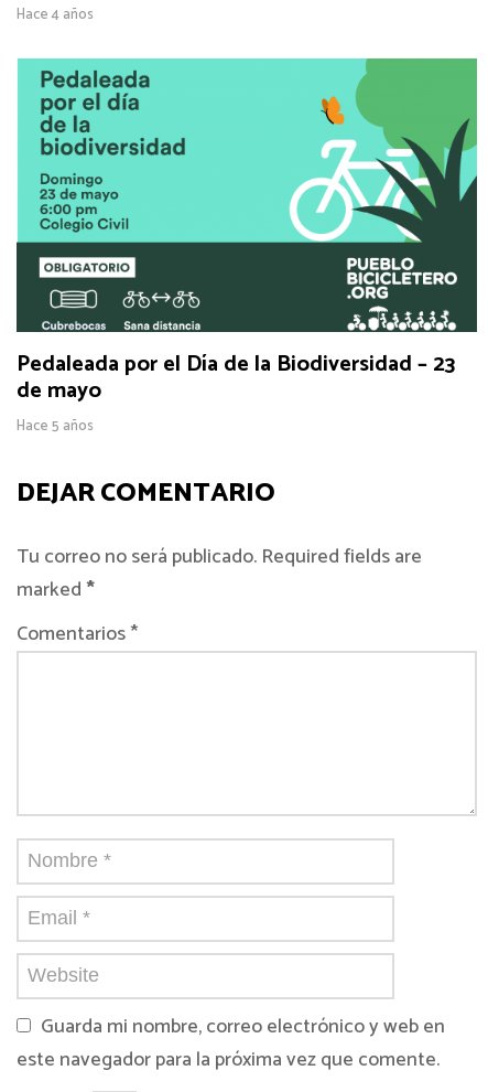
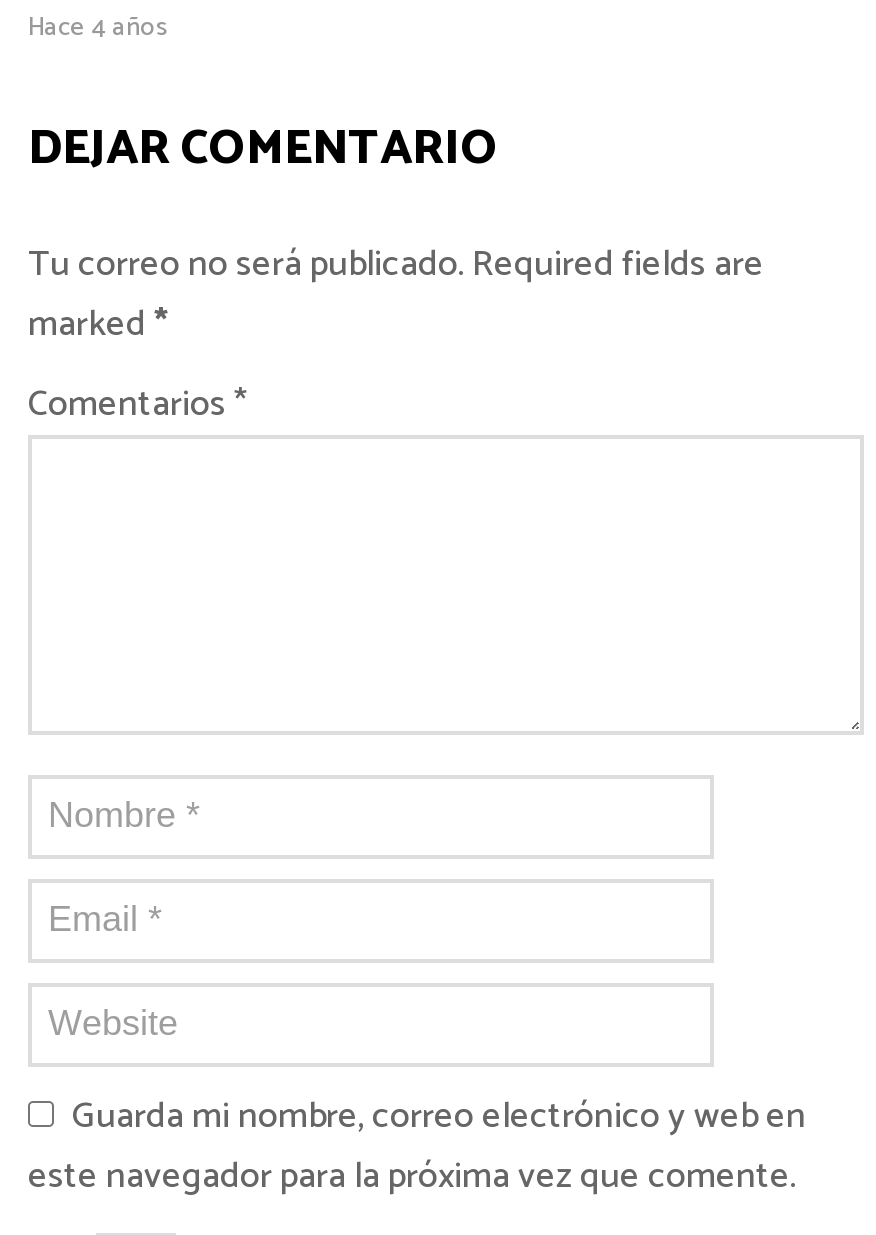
- [image]
- Pedaleada por el Día de la Biodiversidad – 23
- de mayo
- Hace 5 años
